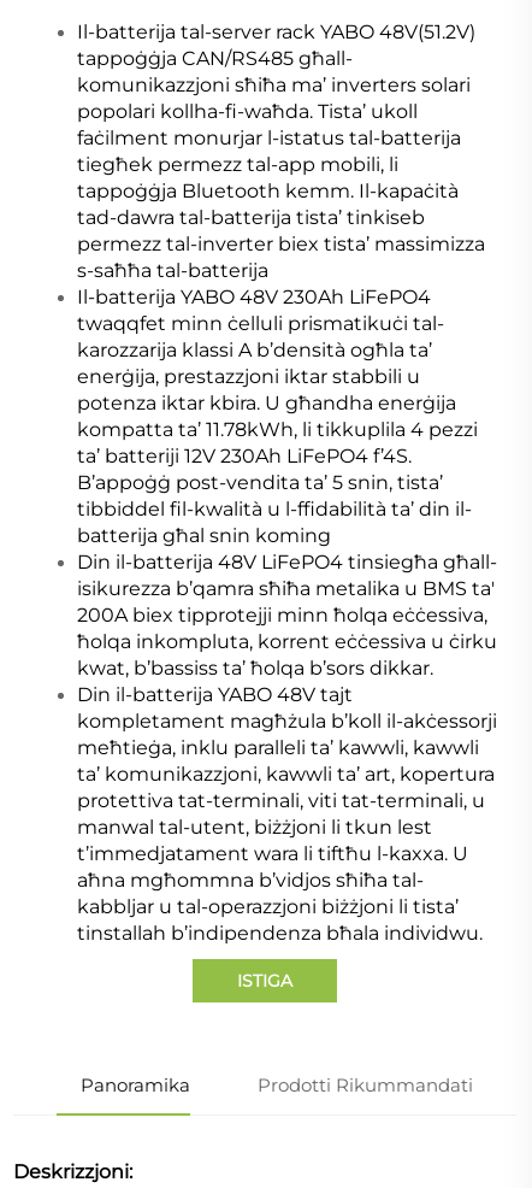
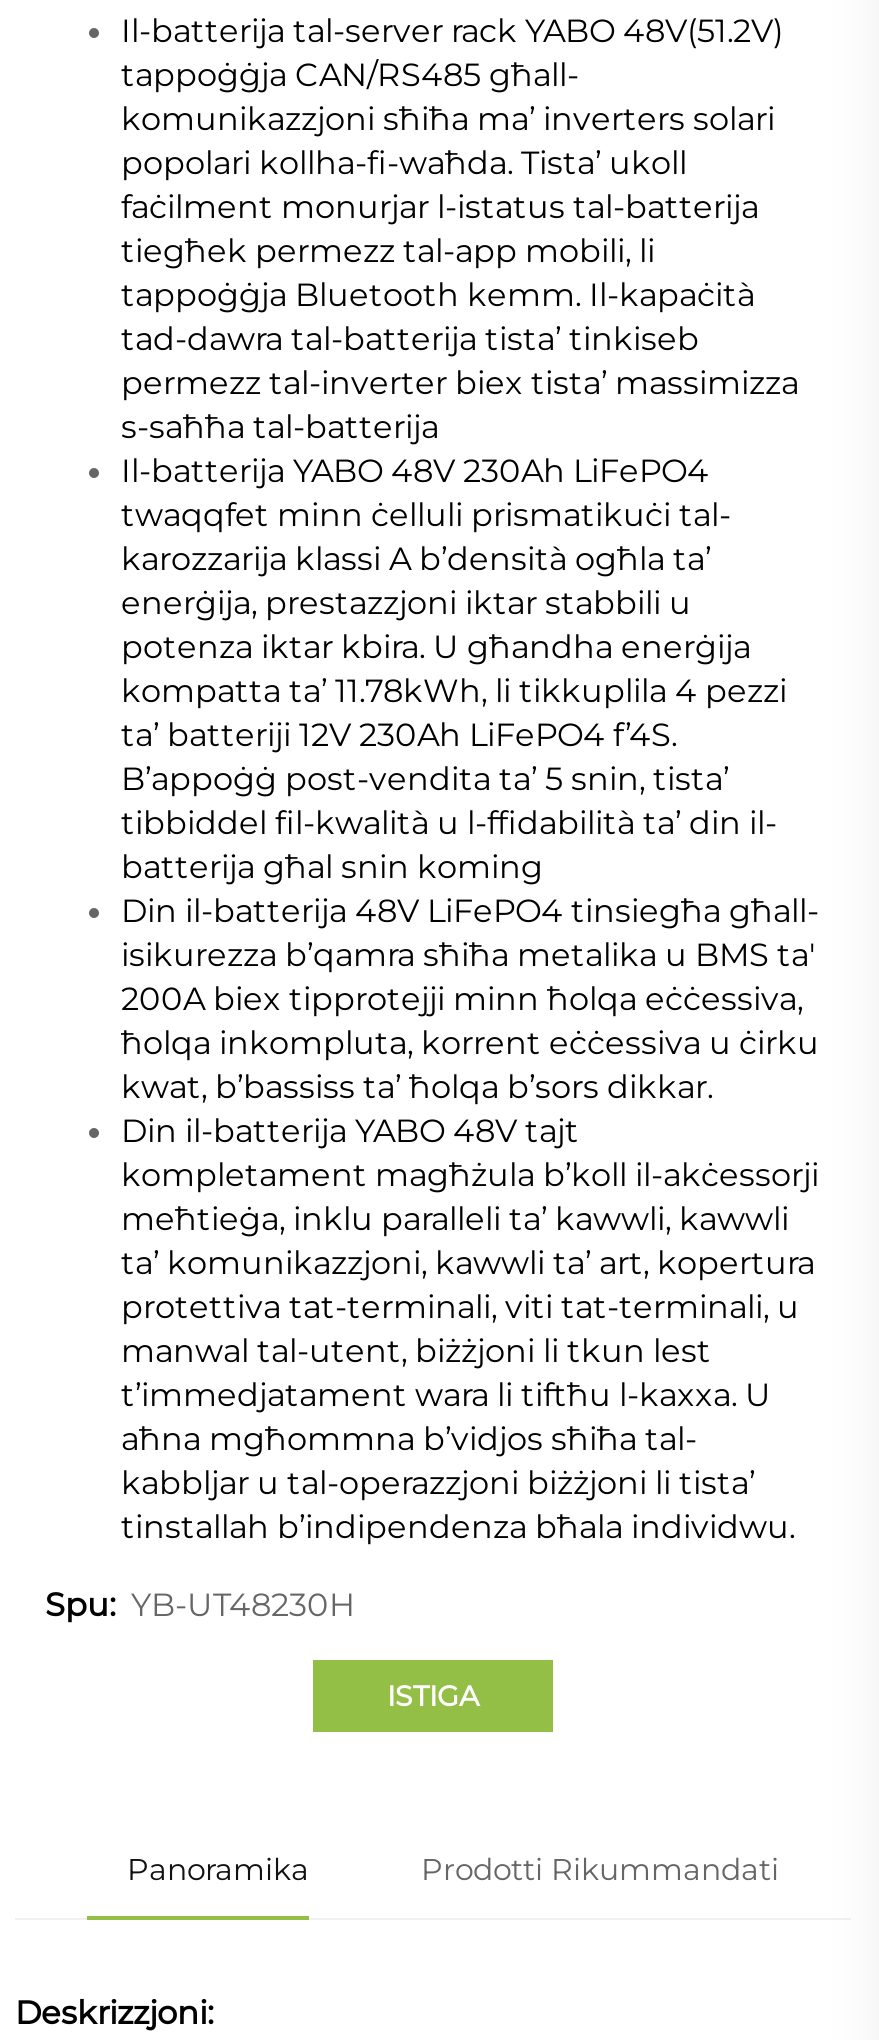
+ Spu: YB-UT48230H
